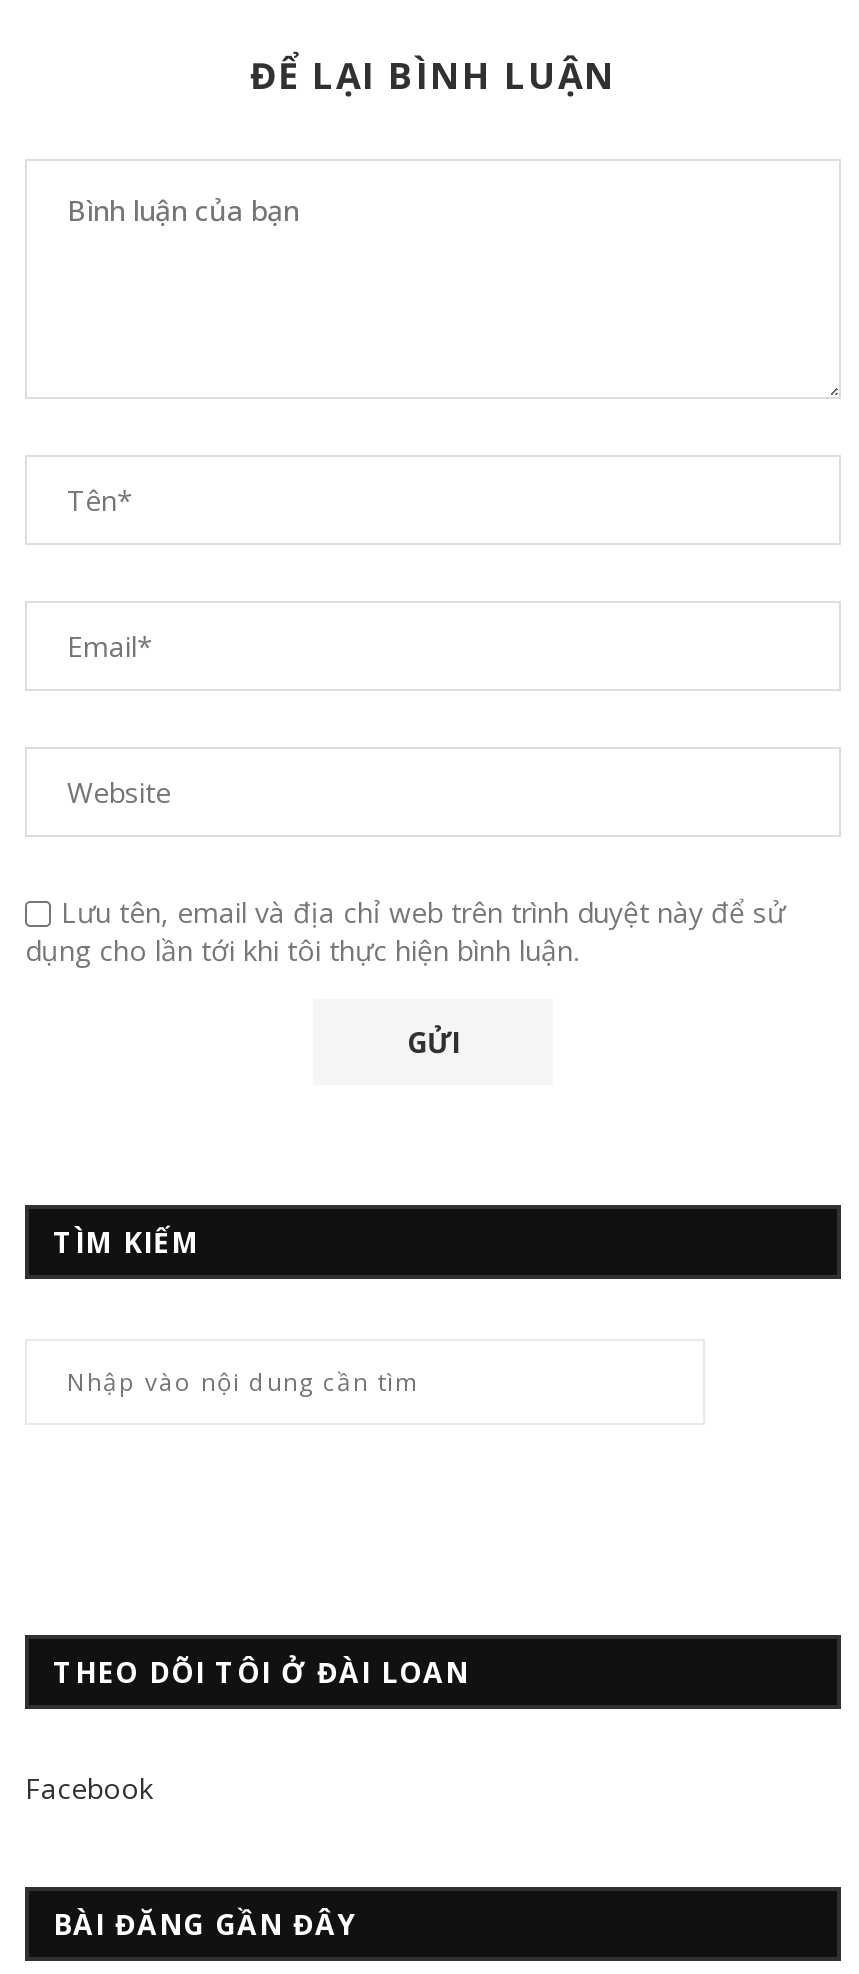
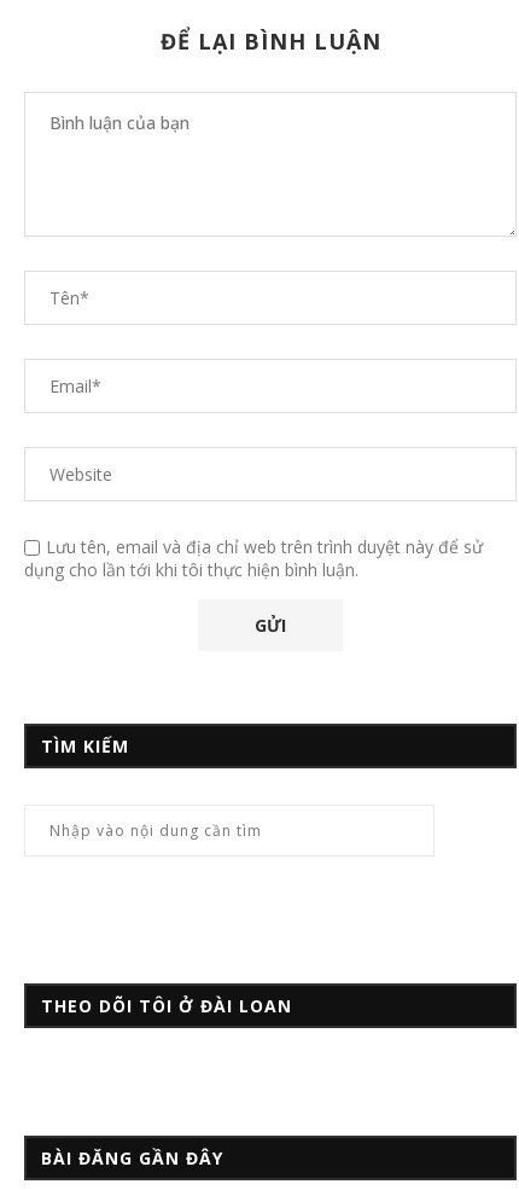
- Facebook
